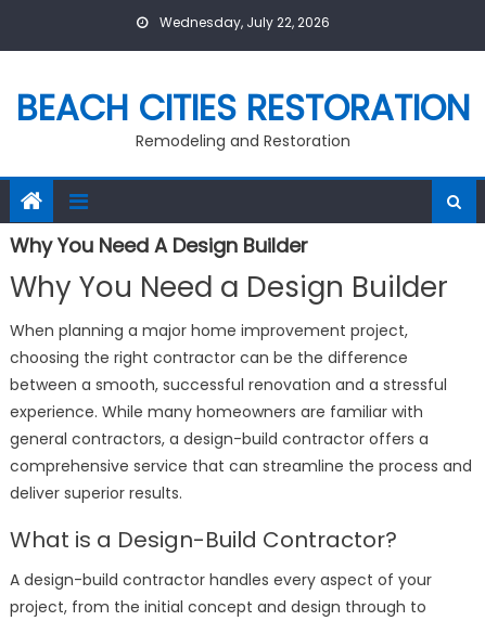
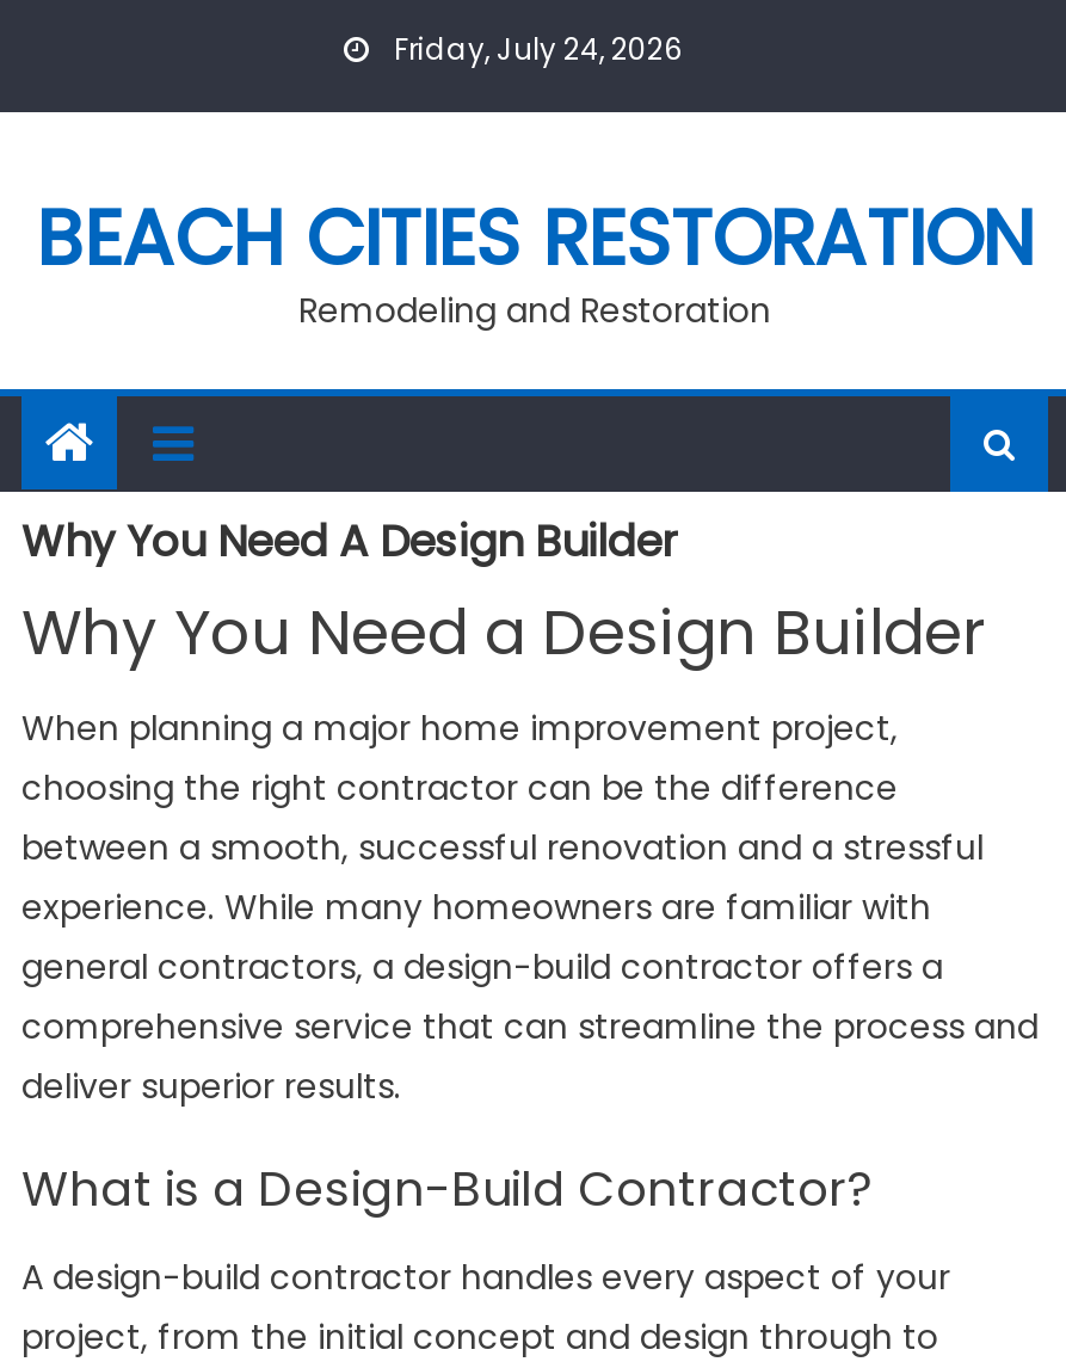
- Wednesday, July 22, 2026
+ Friday, July 24, 2026
